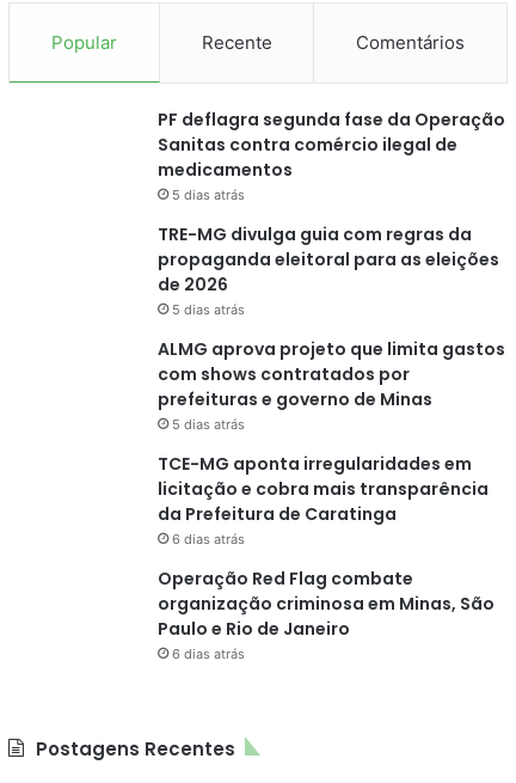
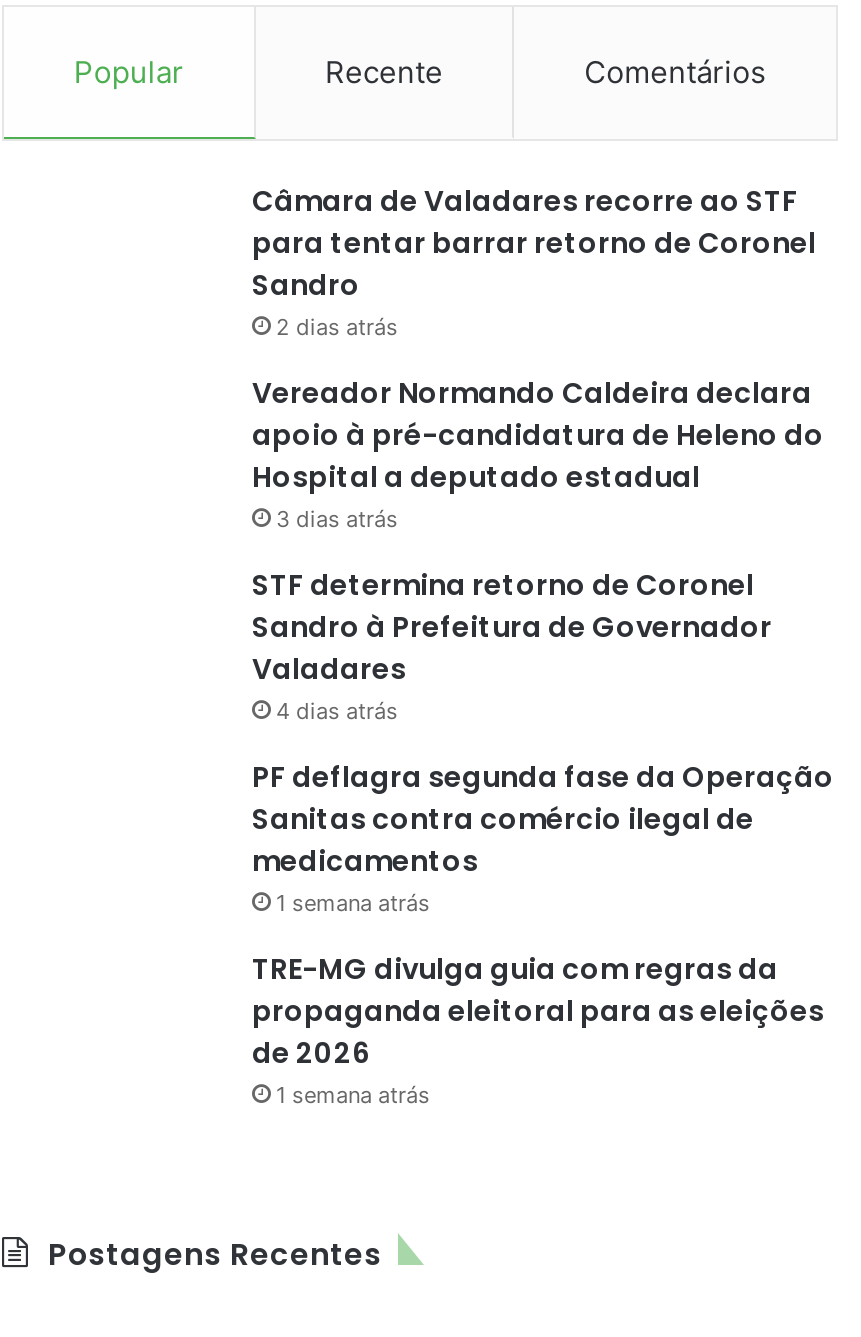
+ Câmara de Valadares recorre ao STF
+ para tentar barrar retorno de Coronel
+ Sandro
+ 2 dias atrás
+ Vereador Normando Caldeira declara
+ apoio à pré-candidatura de Heleno do
+ Hospital a deputado estadual
+ 3 dias atrás
+ STF determina retorno de Coronel
+ Sandro à Prefeitura de Governador
+ Valadares
+ 4 dias atrás

moved down: PF deflagra segunda fase da Operação | Sanitas contra comércio ilegal de | medicamentos

- 5 dias atrás
+ 1 semana atrás

moved down: TRE-MG divulga guia com regras da | propaganda eleitoral para as eleições | de 2026

- 5 dias atrás
- ALMG aprova projeto que limita gastos
- com shows contratados por
- prefeituras e governo de Minas
- 5 dias atrás
- TCE-MG aponta irregularidades em
- licitação e cobra mais transparência
- da Prefeitura de Caratinga
- 6 dias atrás
- Operação Red Flag combate
- organização criminosa em Minas, São
- Paulo e Rio de Janeiro
- 6 dias atrás
+ 1 semana atrás
